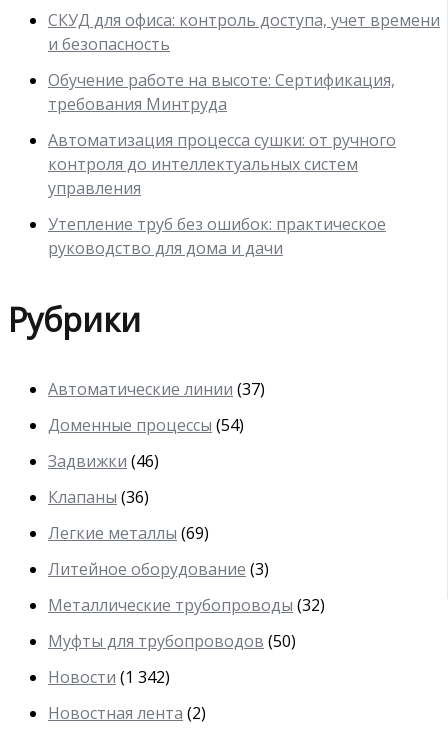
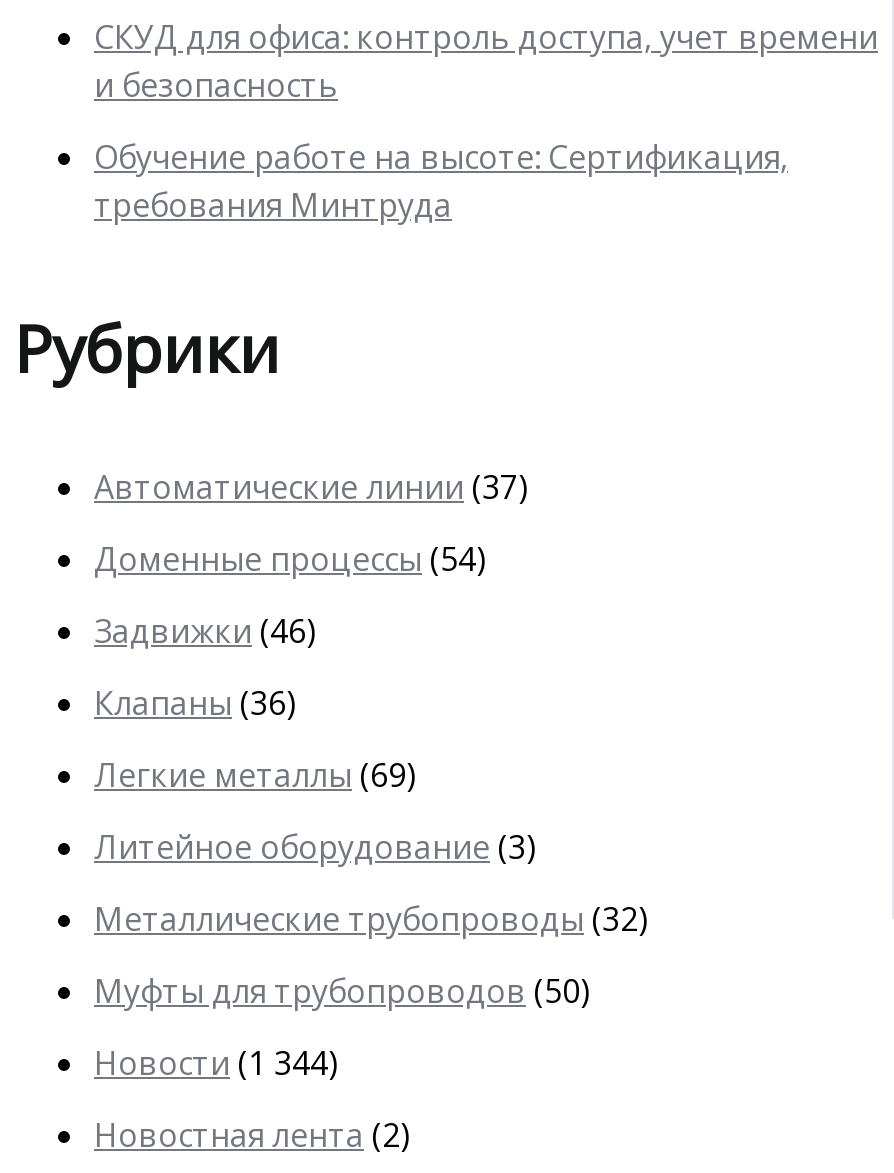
- Автоматизация процесса сушки: от ручного
- контроля до интеллектуальных систем
- управления
- Утепление труб без ошибок: практическое
- руководство для дома и дачи

- Новости (1 342)
+ Новости (1 344)
